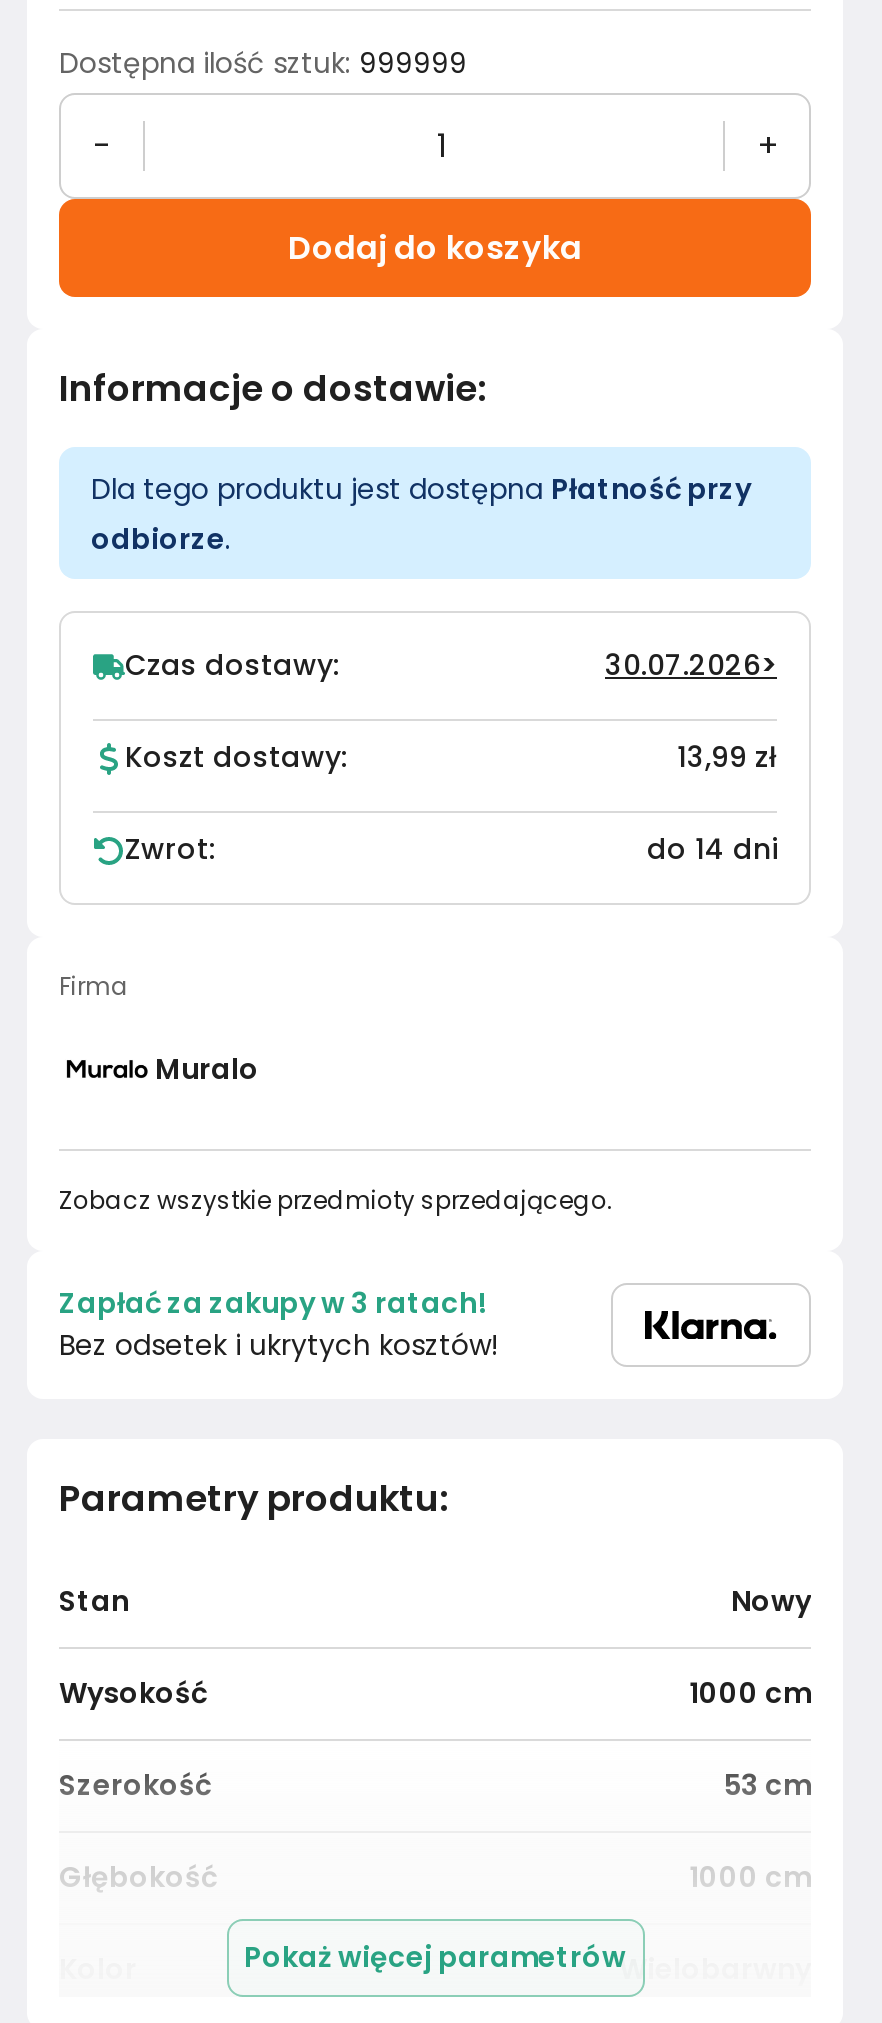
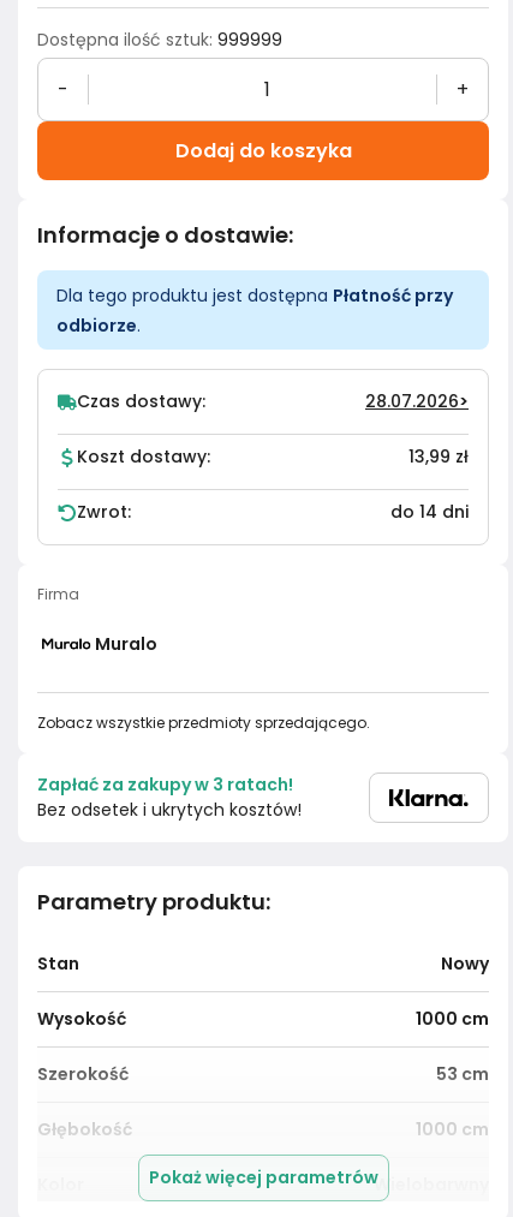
- 30.07.2026>
+ 28.07.2026>
